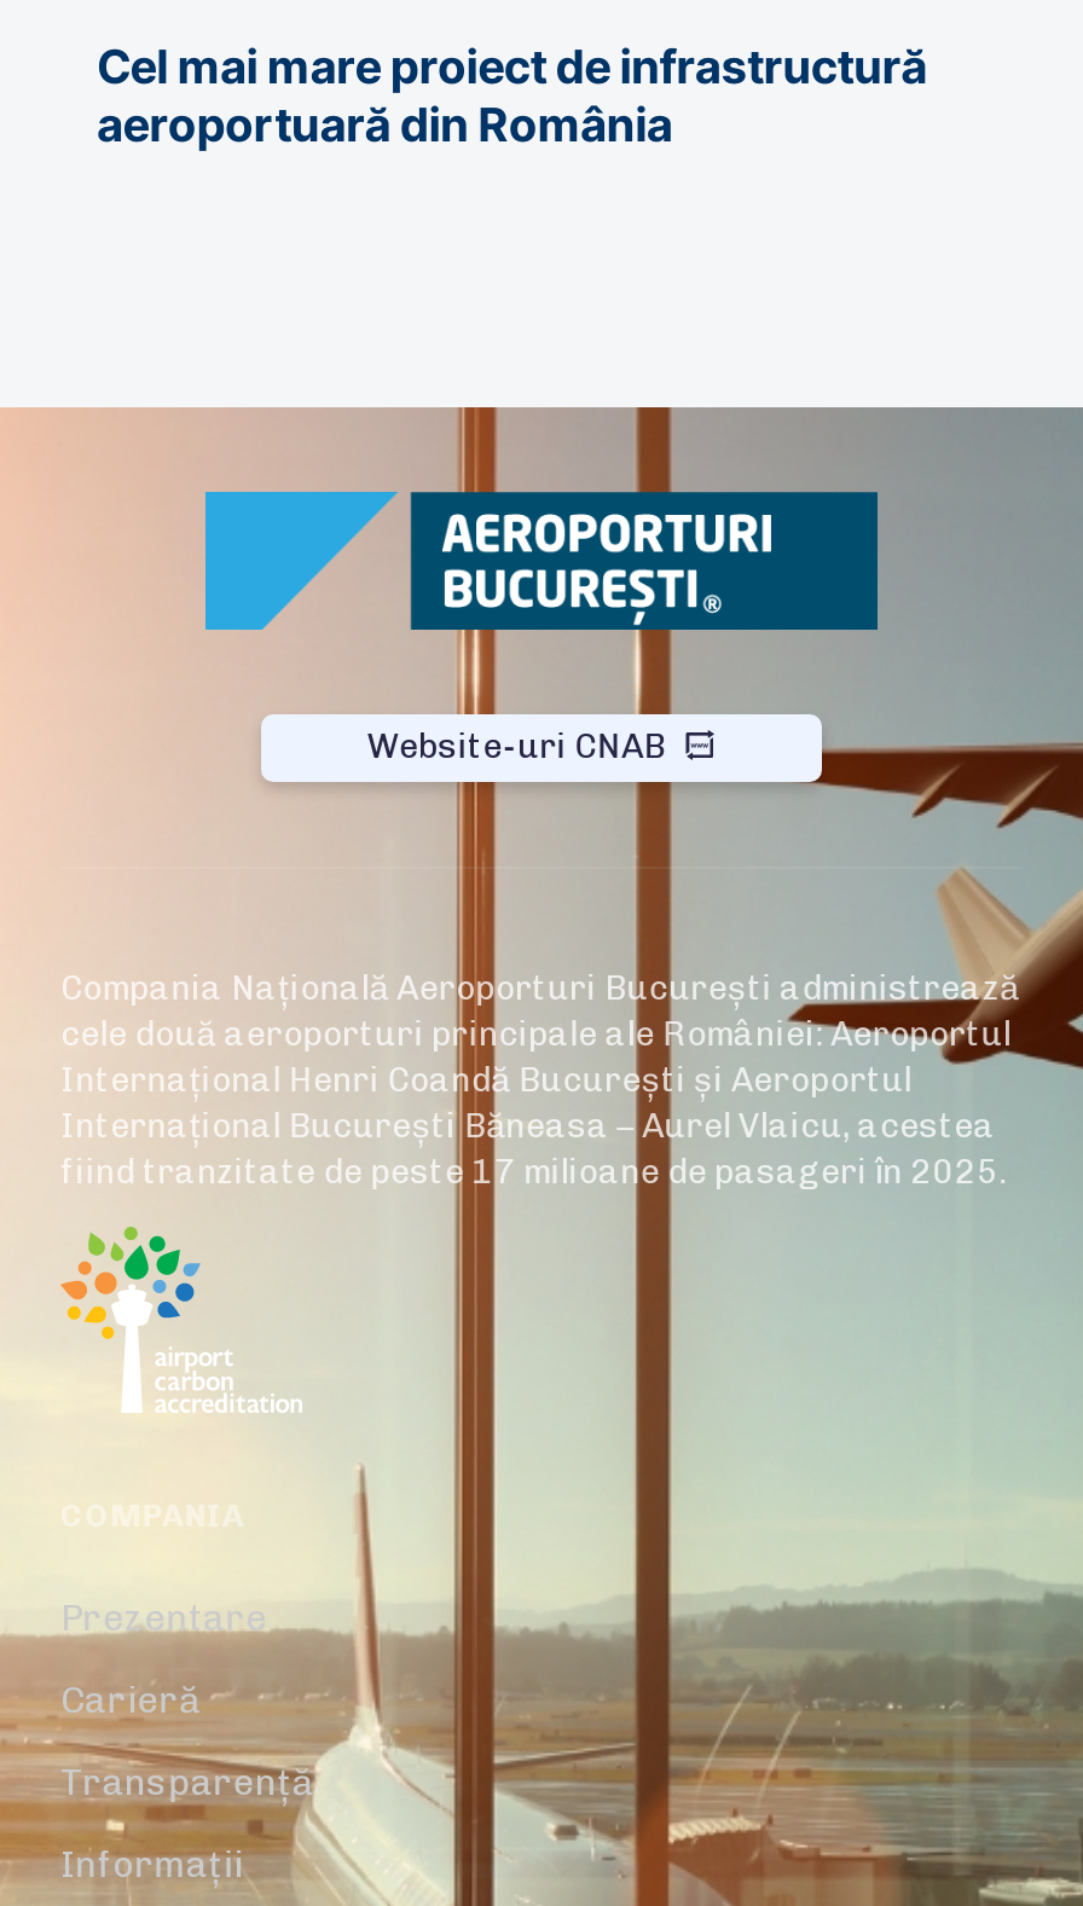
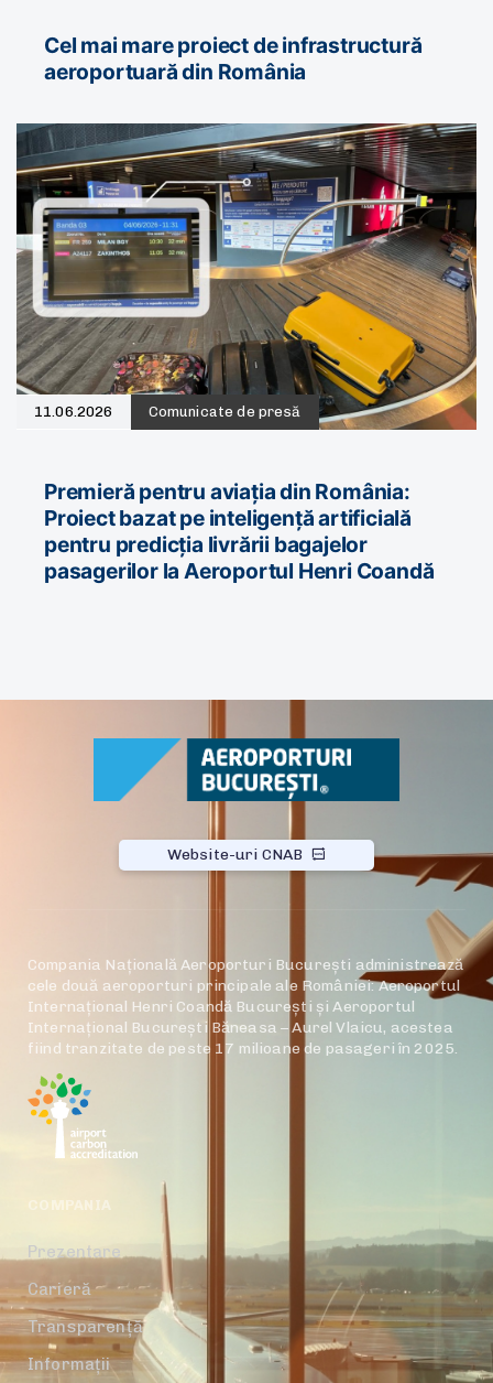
+ [image]
+ 11.06.2026
+ Comunicate de presă
+ Premieră pentru aviația din România:
+ Proiect bazat pe inteligență artificială
+ pentru predicția livrării bagajelor
+ pasagerilor la Aeroportul Henri Coandă
